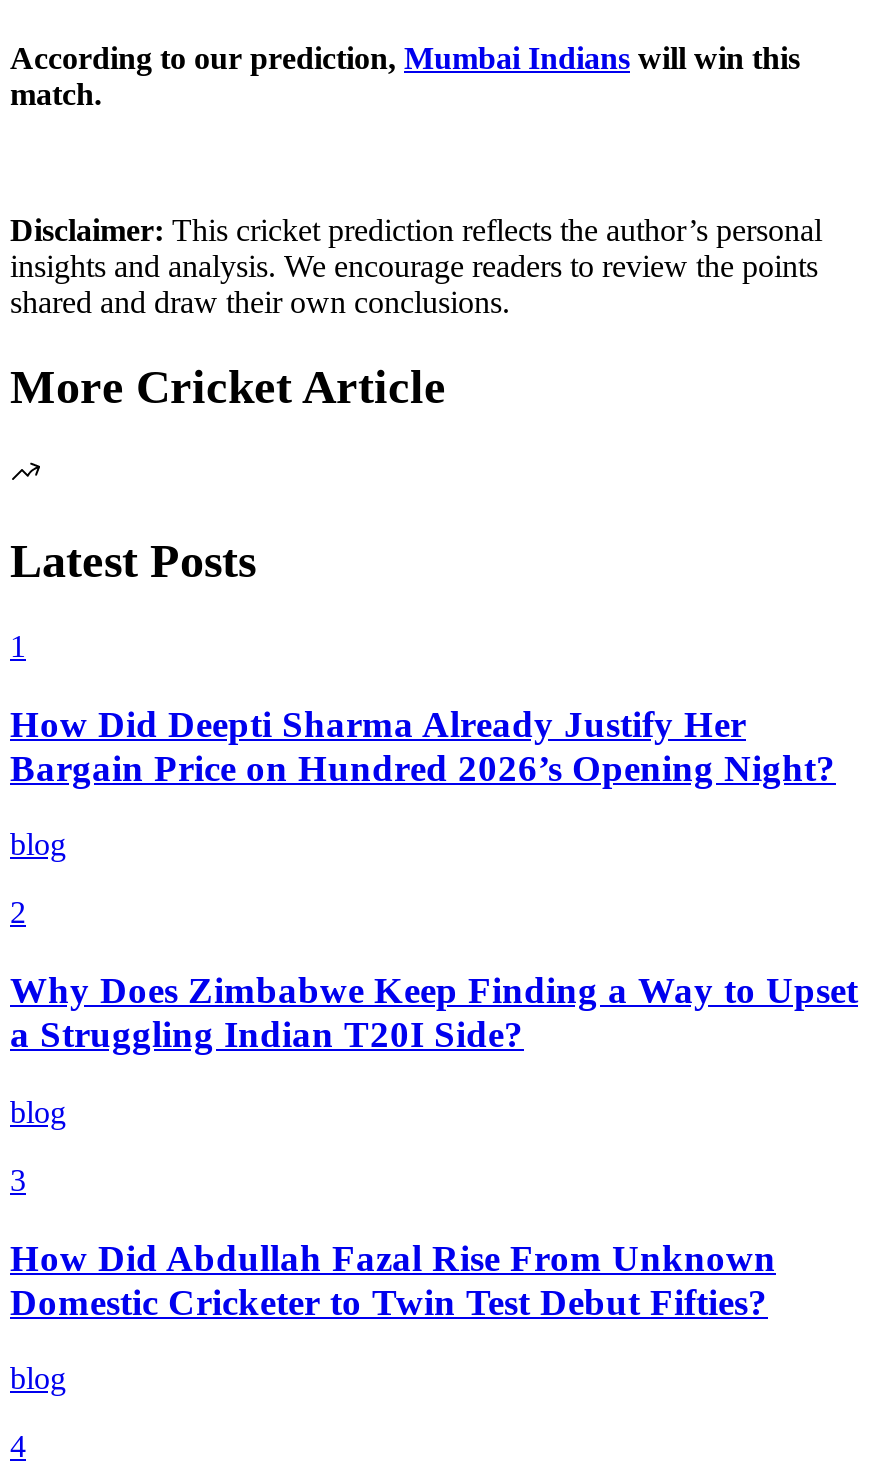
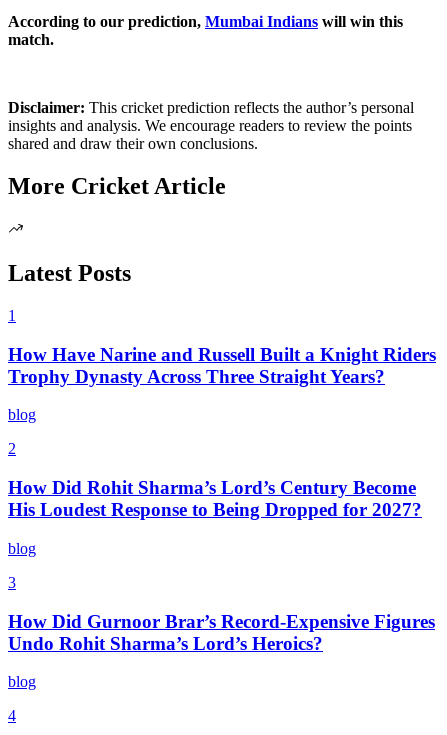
- How Did Deepti Sharma Already Justify Her
- Bargain Price on Hundred 2026’s Opening Night?
+ How Have Narine and Russell Built a Knight Riders
+ Trophy Dynasty Across Three Straight Years?

- Why Does Zimbabwe Keep Finding a Way to Upset
- a Struggling Indian T20I Side?
+ How Did Rohit Sharma’s Lord’s Century Become
+ His Loudest Response to Being Dropped for 2027?

- How Did Abdullah Fazal Rise From Unknown
- Domestic Cricketer to Twin Test Debut Fifties?
+ How Did Gurnoor Brar’s Record-Expensive Figures
+ Undo Rohit Sharma’s Lord’s Heroics?
